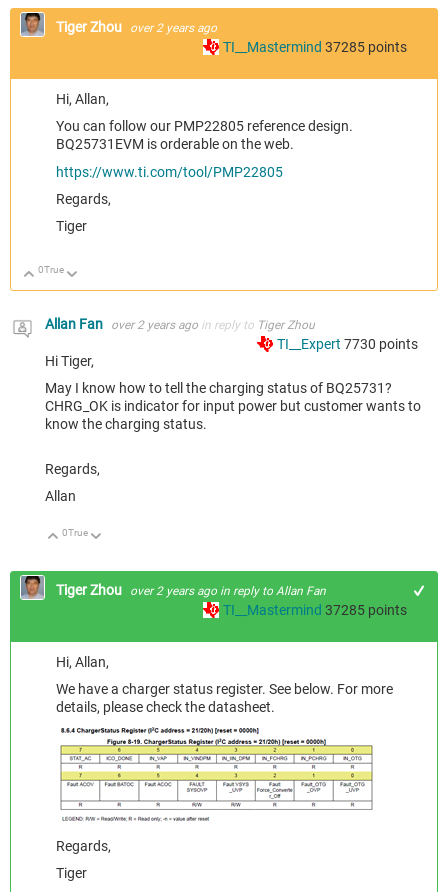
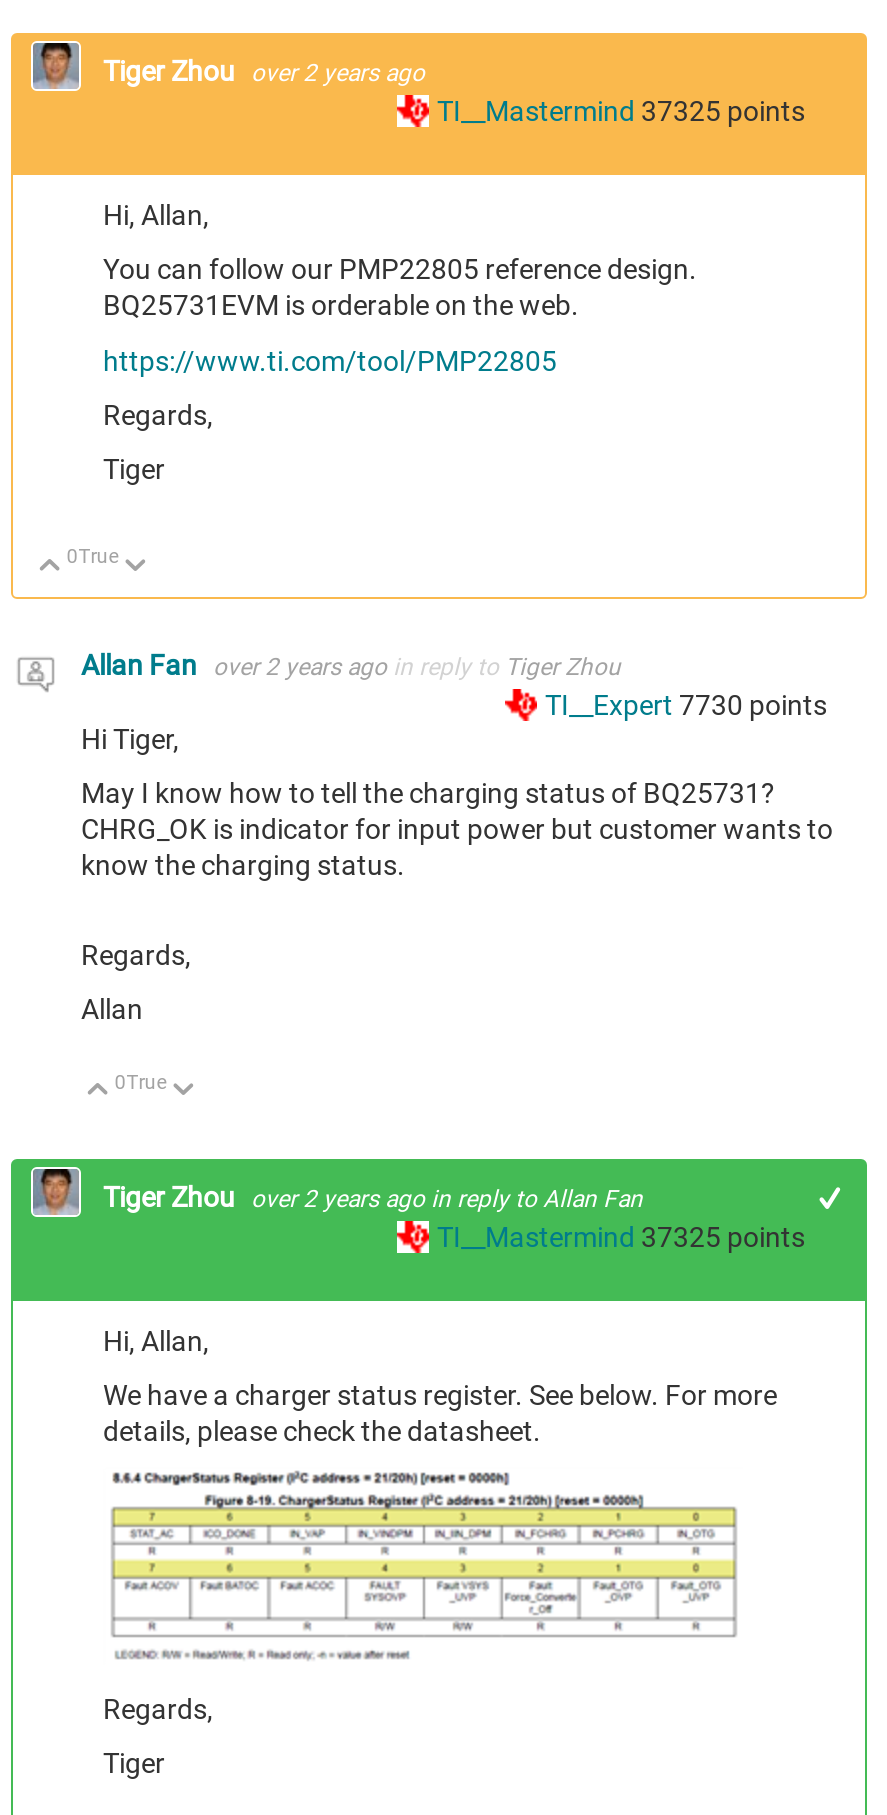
- TI__Mastermind 37285 points
+ TI__Mastermind 37325 points

- TI__Mastermind 37285 points
+ TI__Mastermind 37325 points
